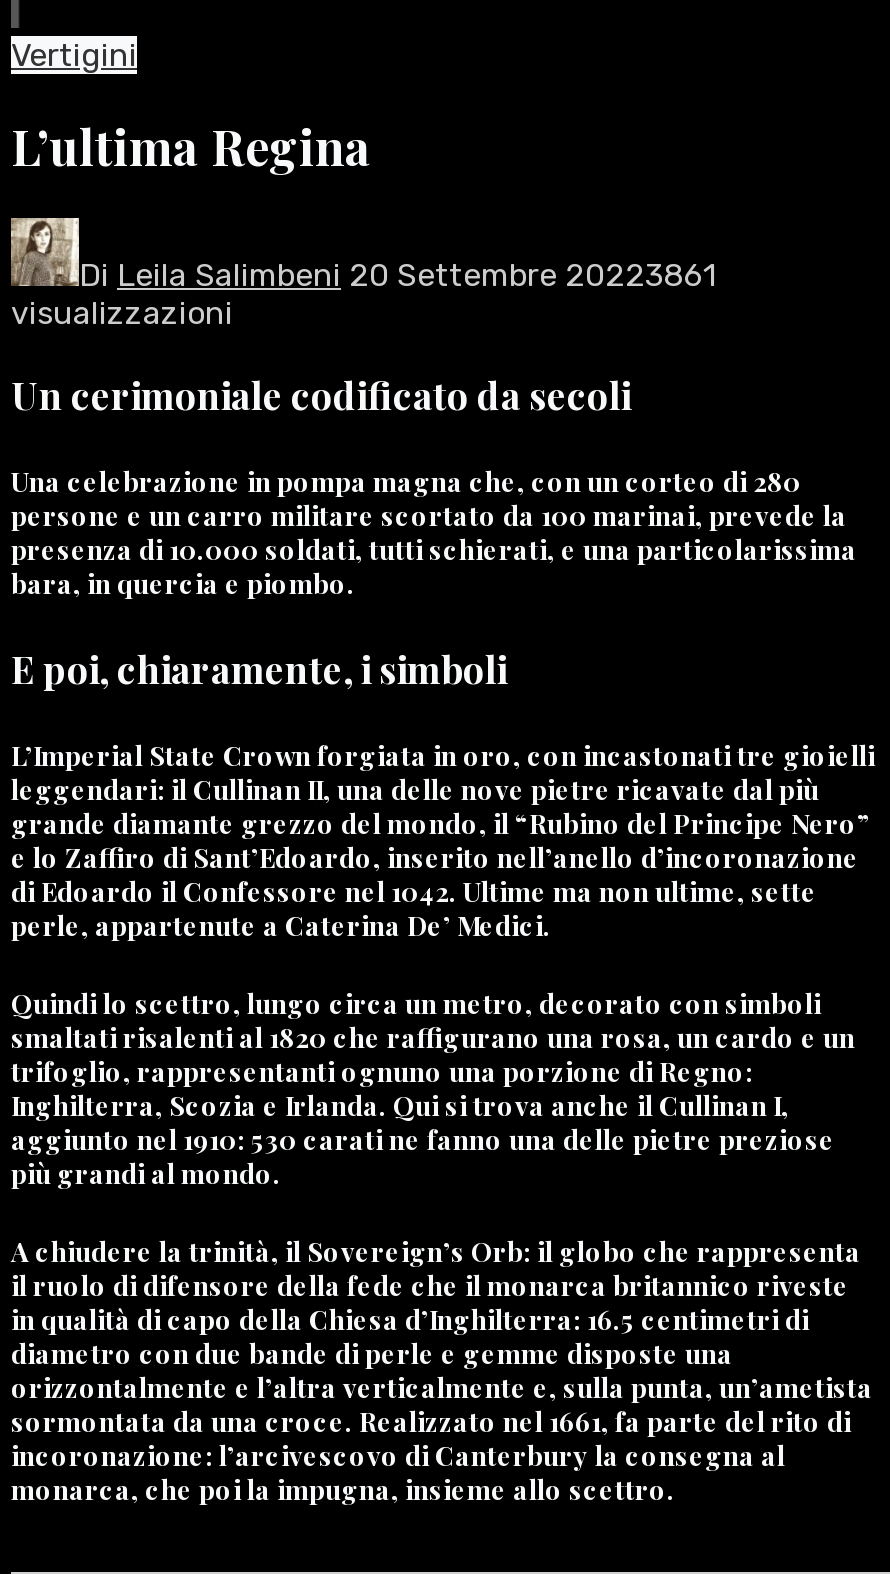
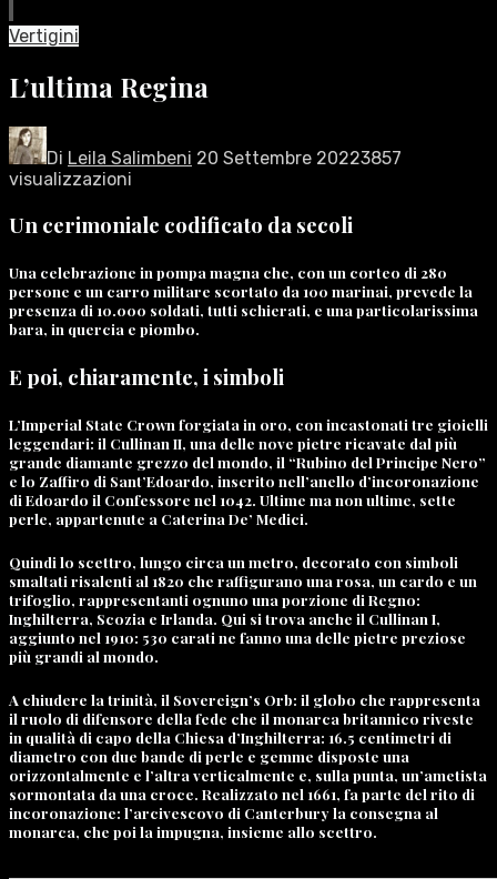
- Di Leila Salimbeni 20 Settembre 20223861
+ Di Leila Salimbeni 20 Settembre 20223857
